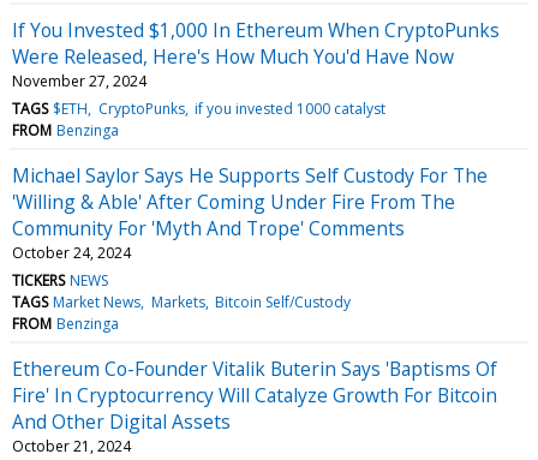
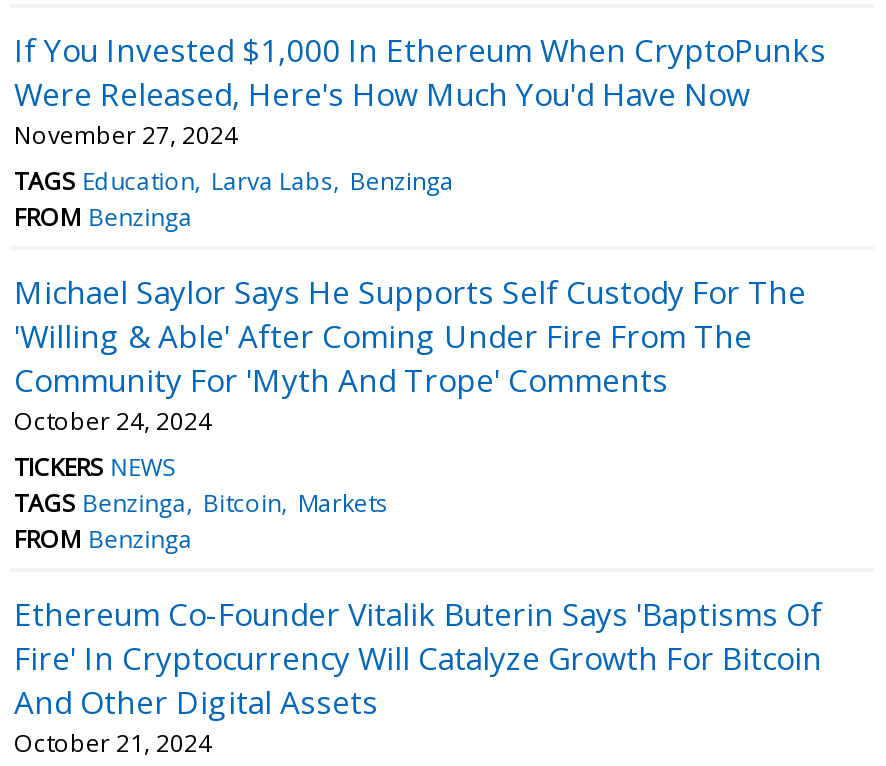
- TAGS $ETH CryptoPunks if you invested 1000 catalyst
+ TAGS Education Larva Labs Benzinga

- TAGS Market News Markets Bitcoin Self/Custody
+ TAGS Benzinga Bitcoin Markets
